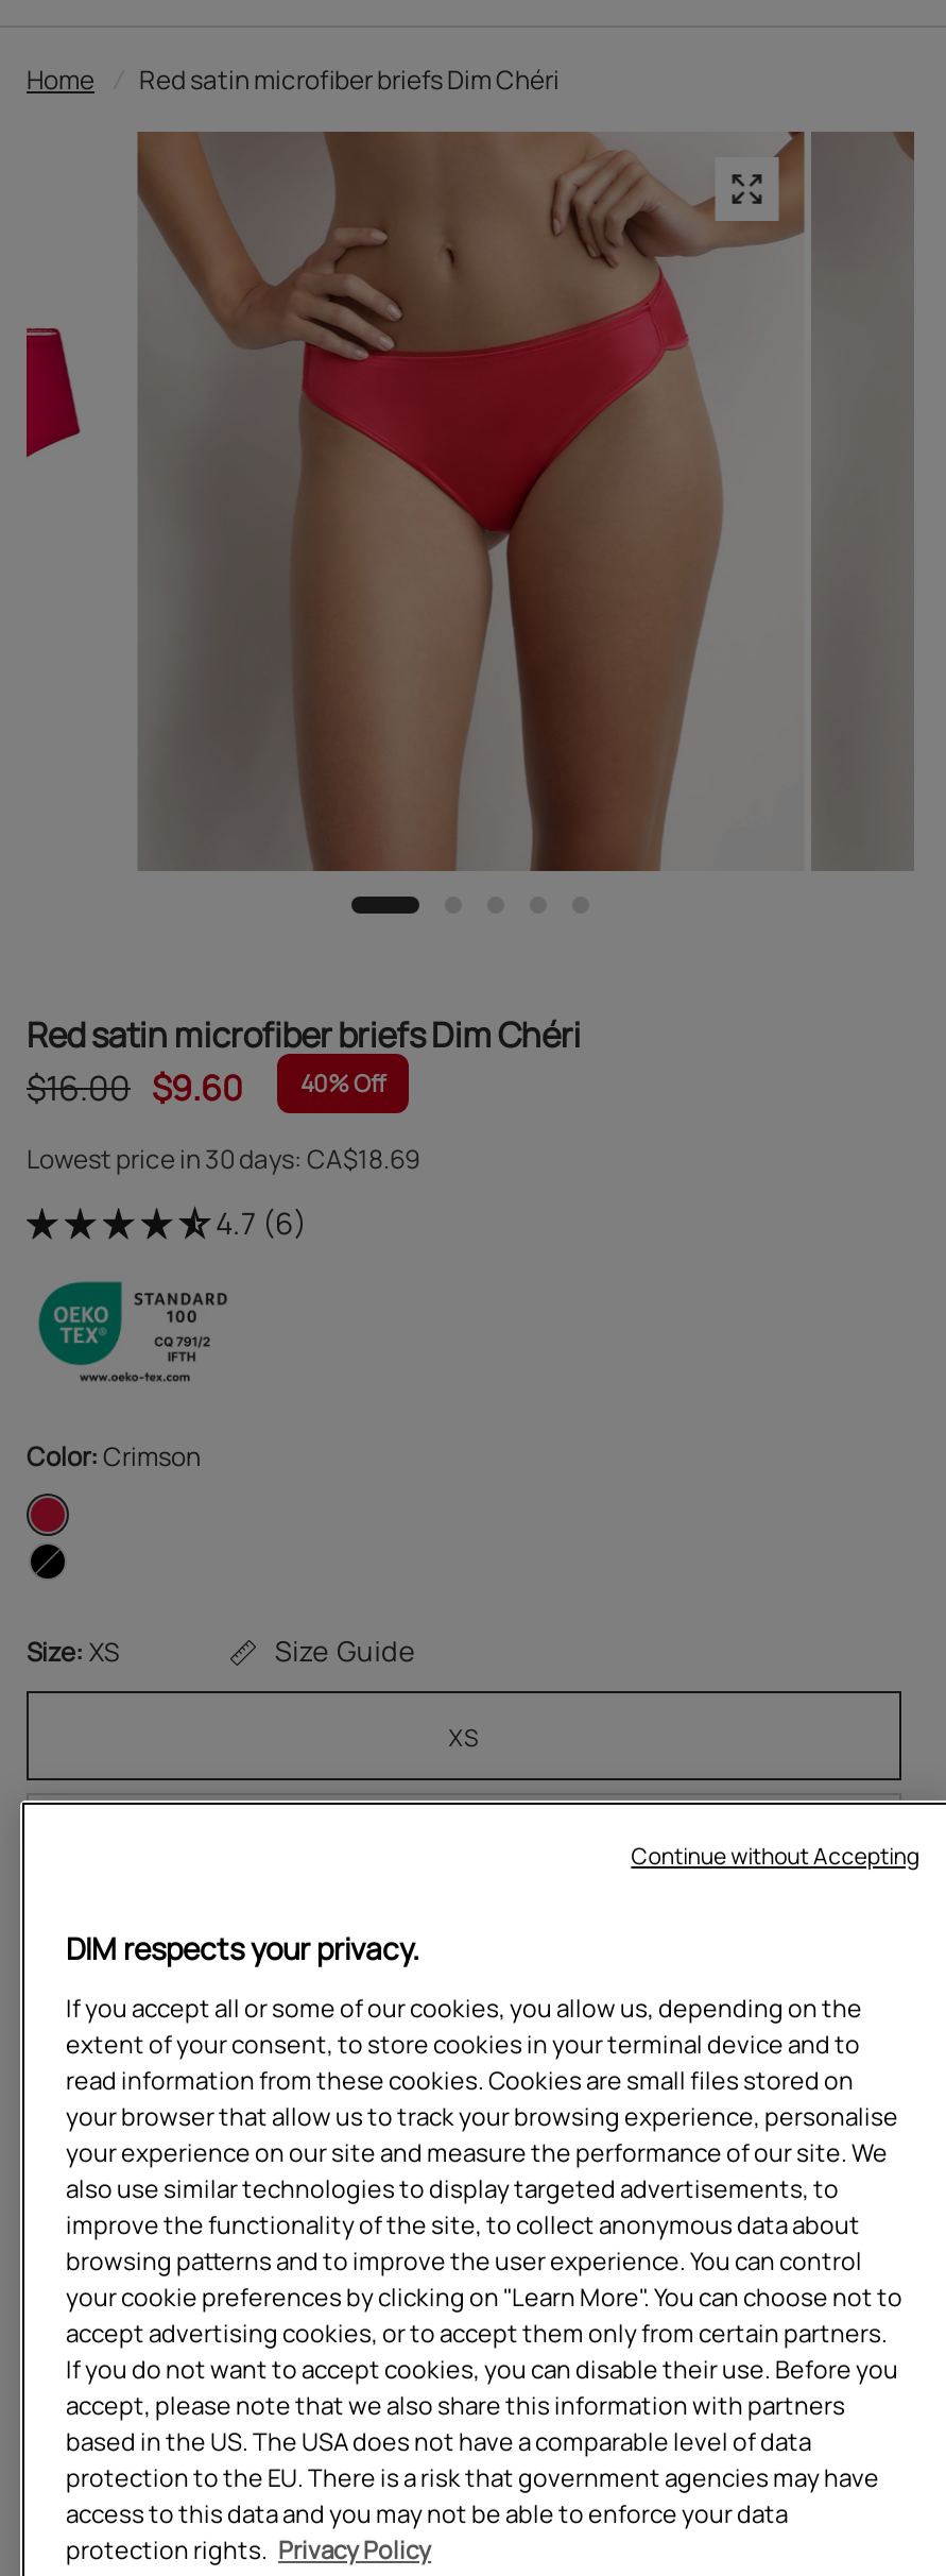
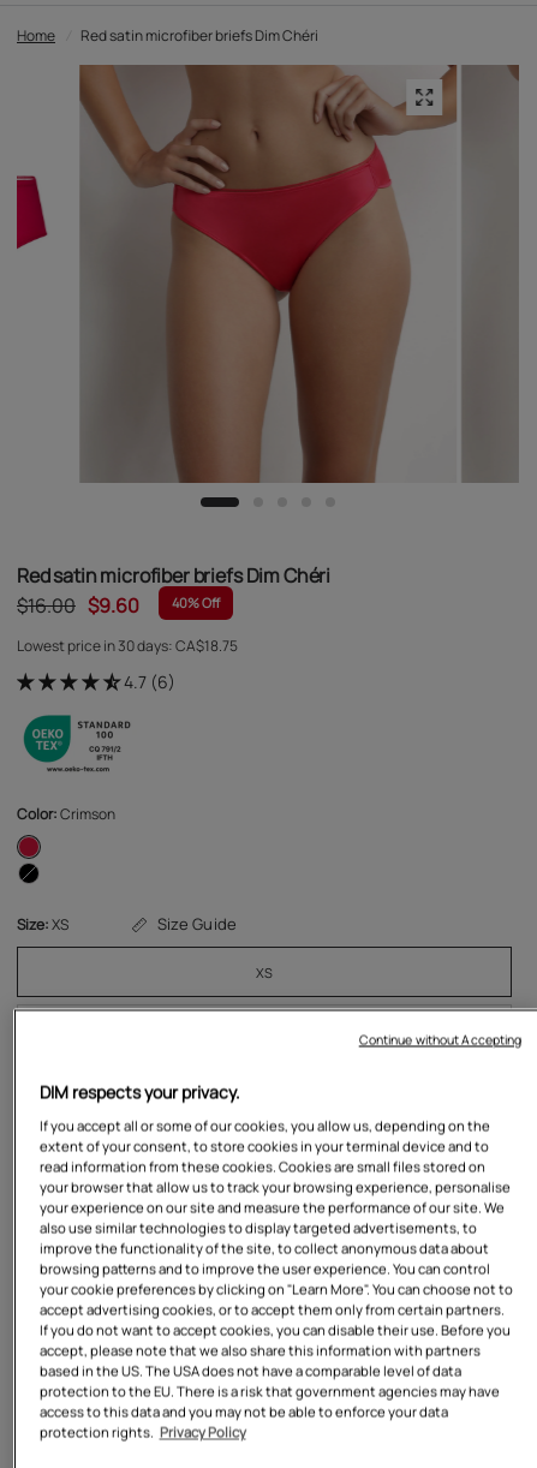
- Lowest price in 30 days: CA$18.69
+ Lowest price in 30 days: CA$18.75
